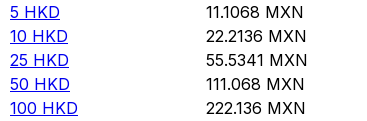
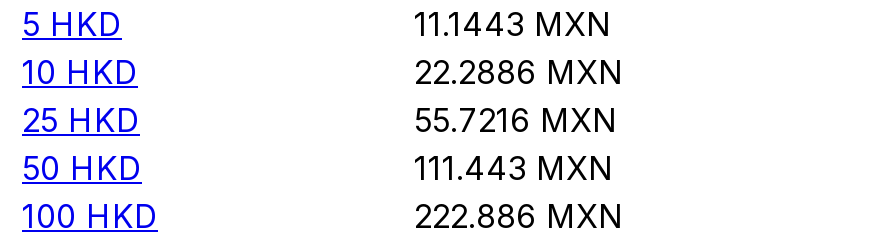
- 11.1068 MXN
+ 11.1443 MXN

- 22.2136 MXN
+ 22.2886 MXN

- 55.5341 MXN
+ 55.7216 MXN

- 111.068 MXN
+ 111.443 MXN

- 222.136 MXN
+ 222.886 MXN
